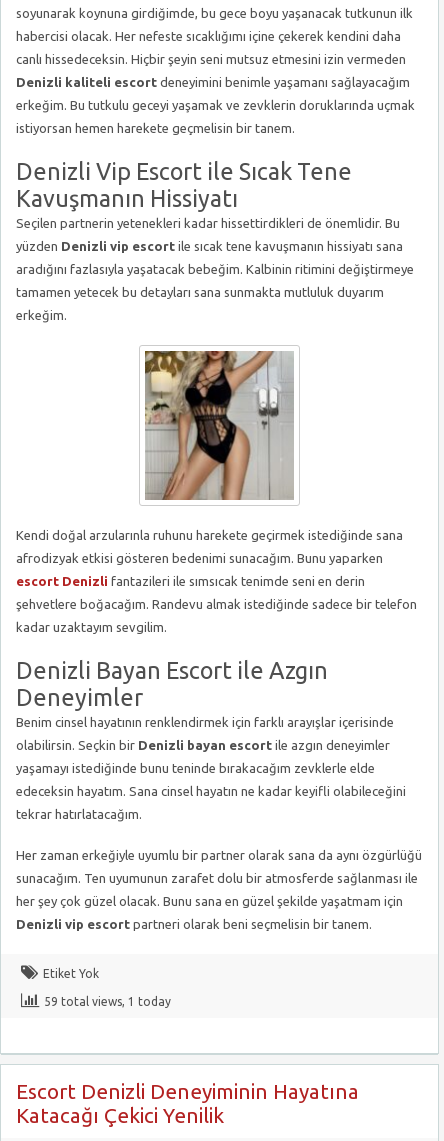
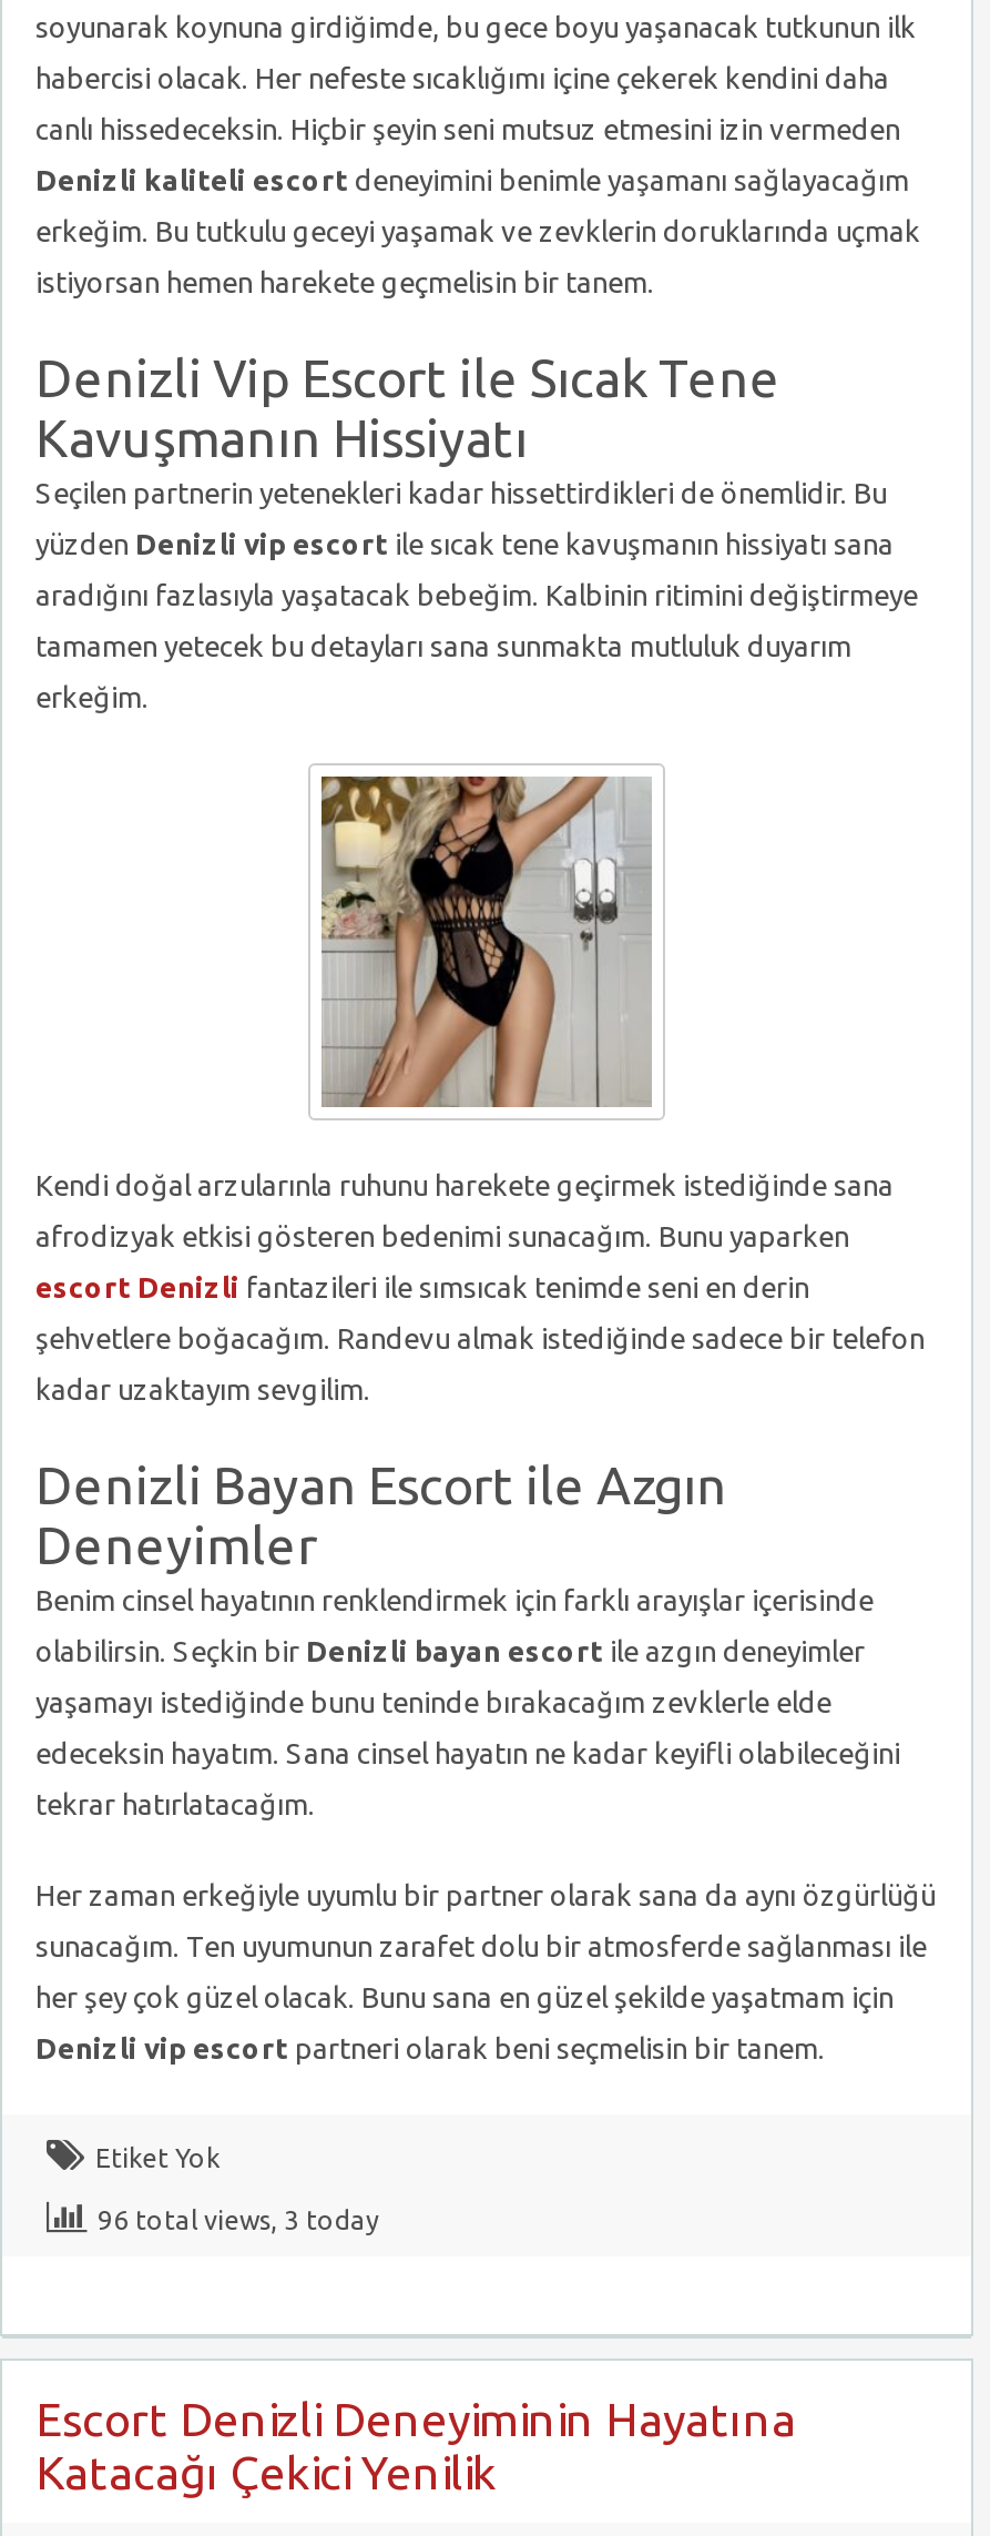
- 59 total views, 1 today
+ 96 total views, 3 today
